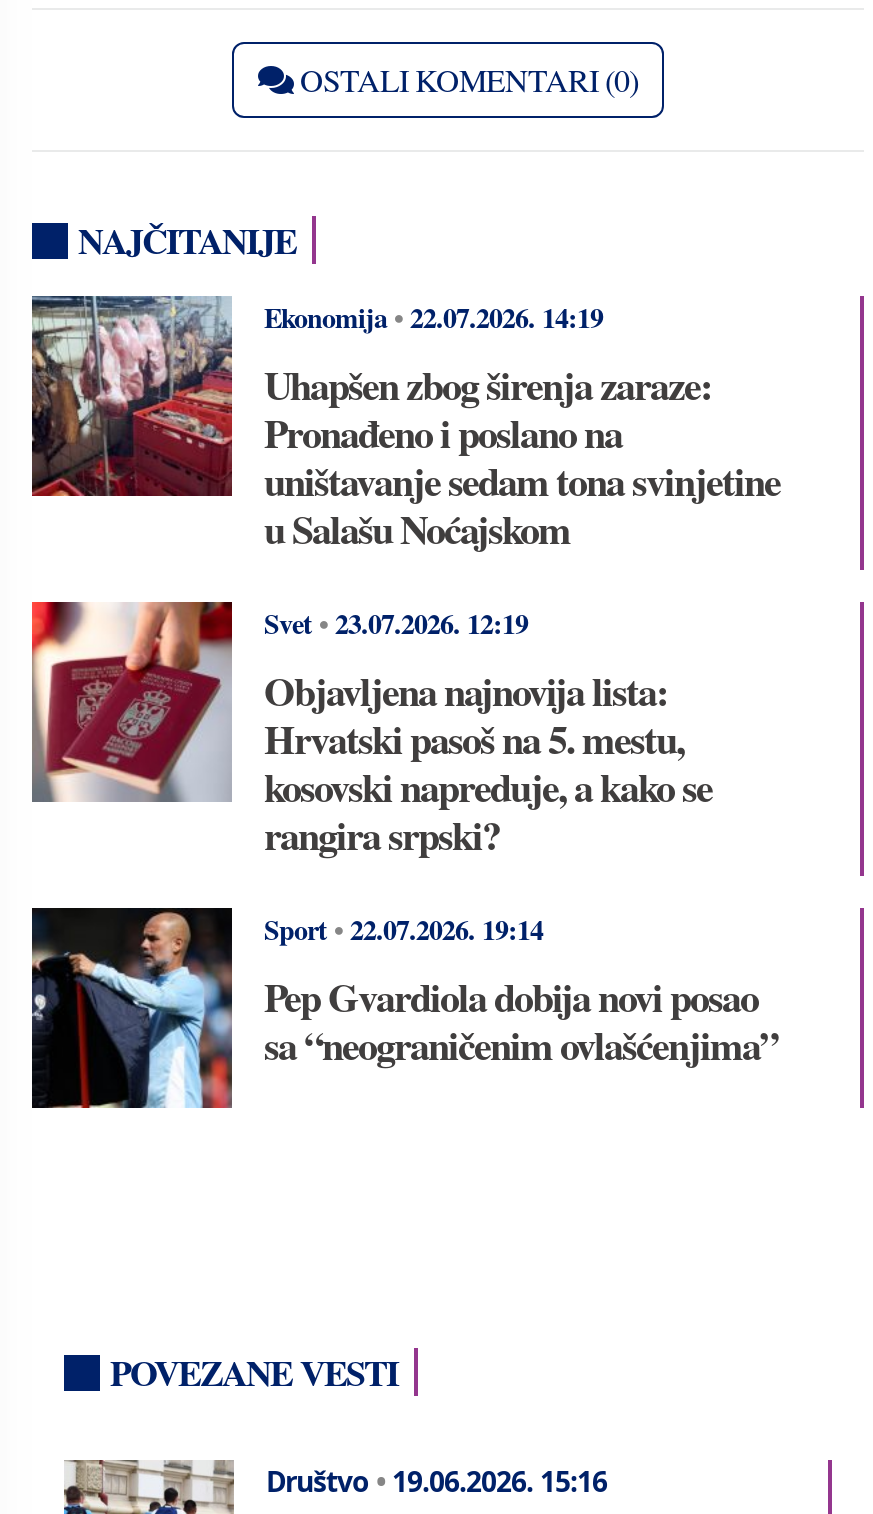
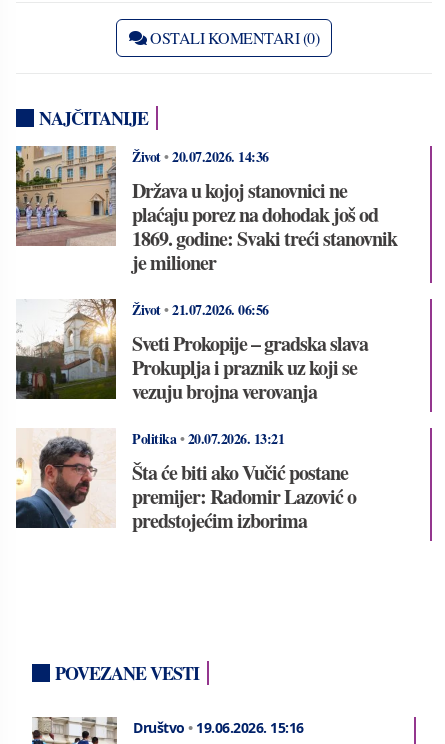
- [image]
- Ekonomija •22.07.2026. 14:19
- Uhapšen zbog širenja zaraze:
- Pronađeno i poslano na
- uništavanje sedam tona svinjetine
- u Salašu Noćajskom
+ [image]
+ Život •20.07.2026. 14:36
+ Država u kojoj stanovnici ne
+ plaćaju porez na dohodak još od
+ 1869. godine: Svaki treći stanovnik
+ je milioner

- [image]
- Svet •23.07.2026. 12:19
- Objavljena najnovija lista:
- Hrvatski pasoš na 5. mestu,
- kosovski napreduje, a kako se
- rangira srpski?
+ [image]
+ Život • 21.07.2026. 06:56
+ Sveti Prokopije – gradska slava
+ Prokuplja i praznik uz koji se
+ vezuju brojna verovanja

- [image]
- Sport •22.07.2026. 19:14
- Pep Gvardiola dobija novi posao
- sa “neograničenim ovlašćenjima”
+ [image]
+ Politika • 20.07.2026. 13:21
+ Šta će biti ako Vučić postane
+ premijer: Radomir Lazović o
+ predstojećim izborima
